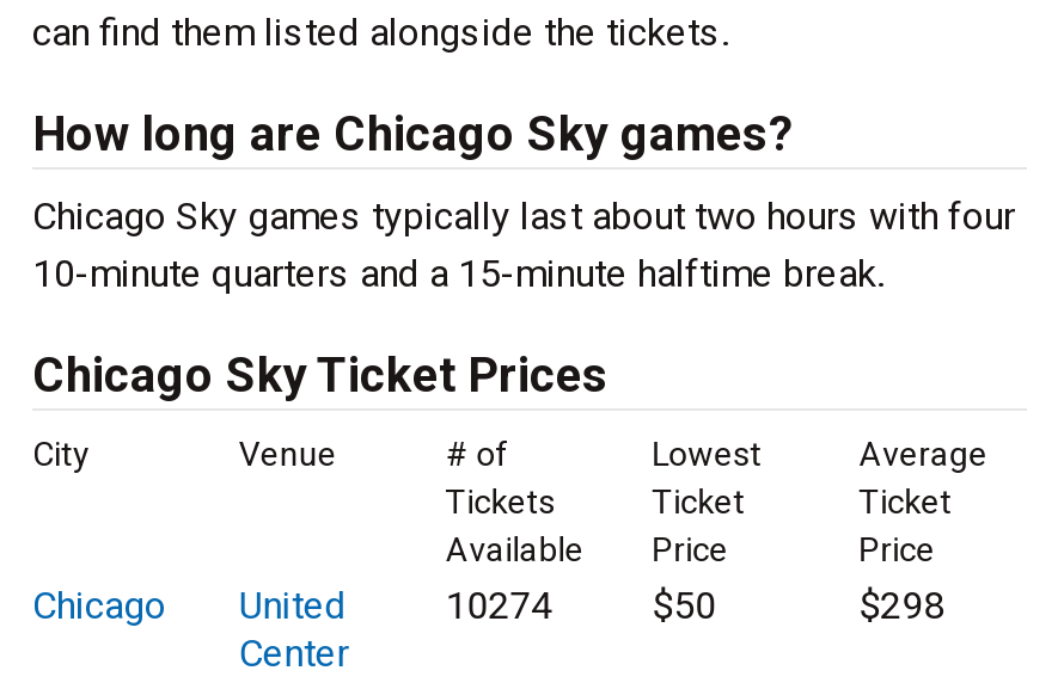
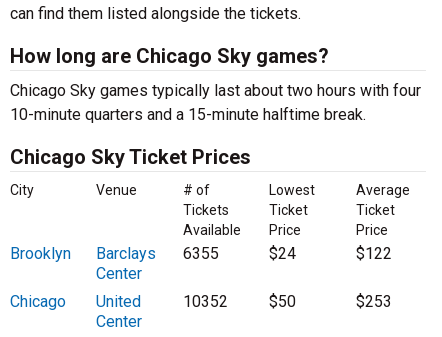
+ Brooklyn
+ Barclays
+ Center

+ 6355
+ $24
+ $122

- 10274
+ 10352

- $298
+ $253
